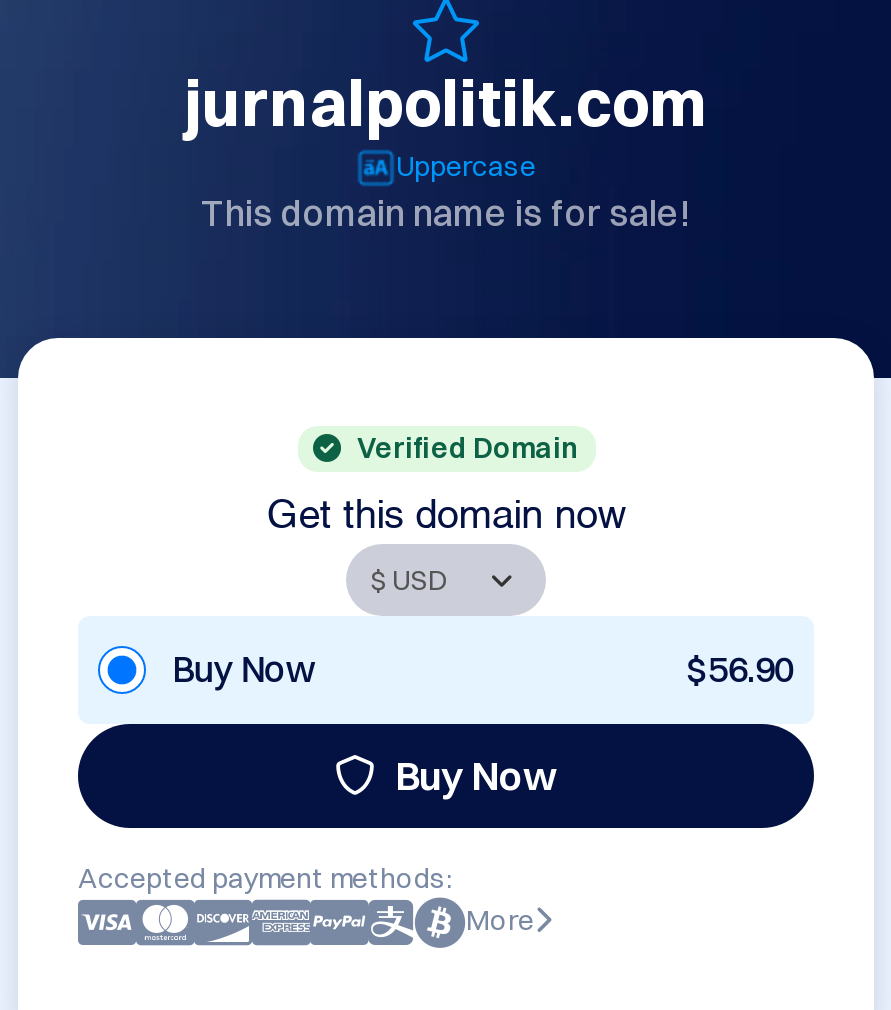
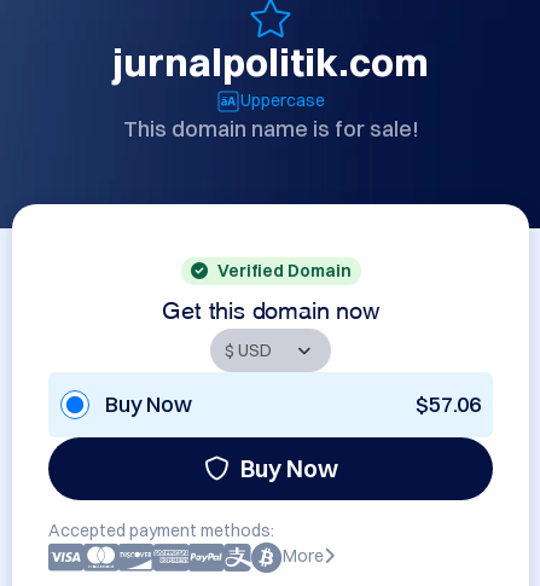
- $56.90
+ $57.06
